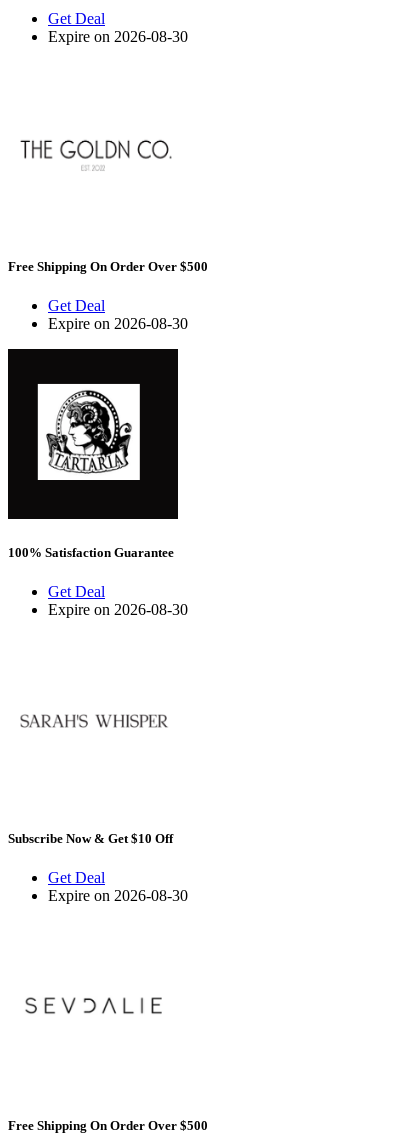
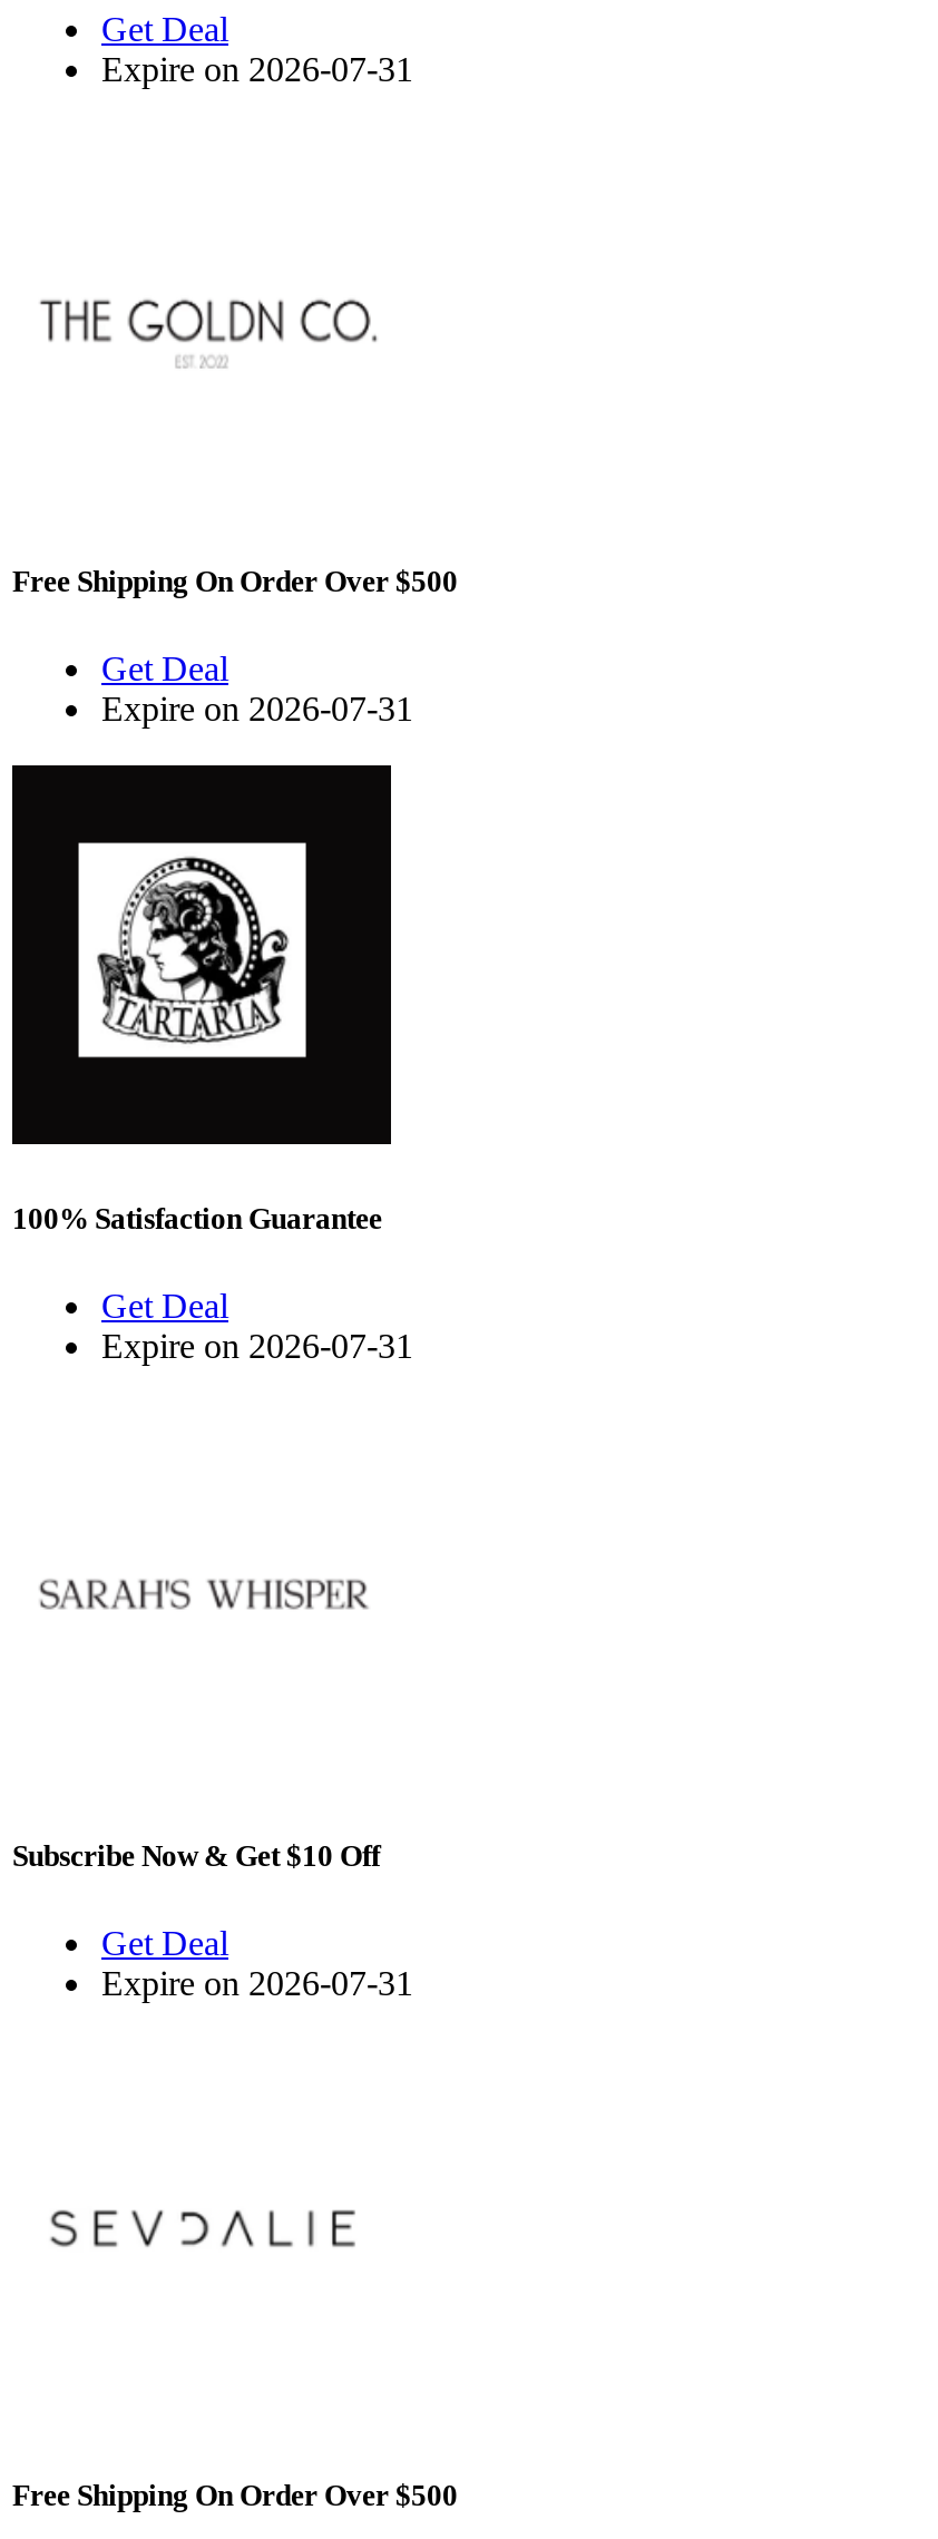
- Expire on 2026-08-30
+ Expire on 2026-07-31

- Expire on 2026-08-30
+ Expire on 2026-07-31

- Expire on 2026-08-30
+ Expire on 2026-07-31

- Expire on 2026-08-30
+ Expire on 2026-07-31
